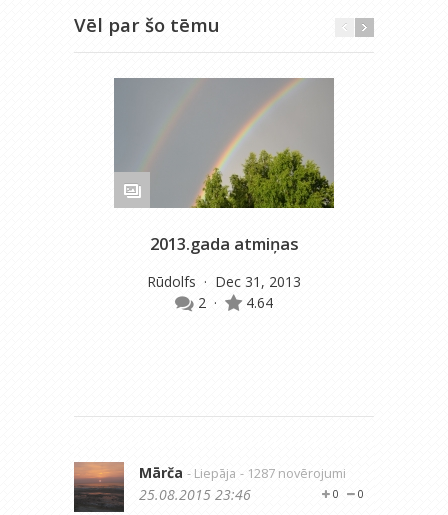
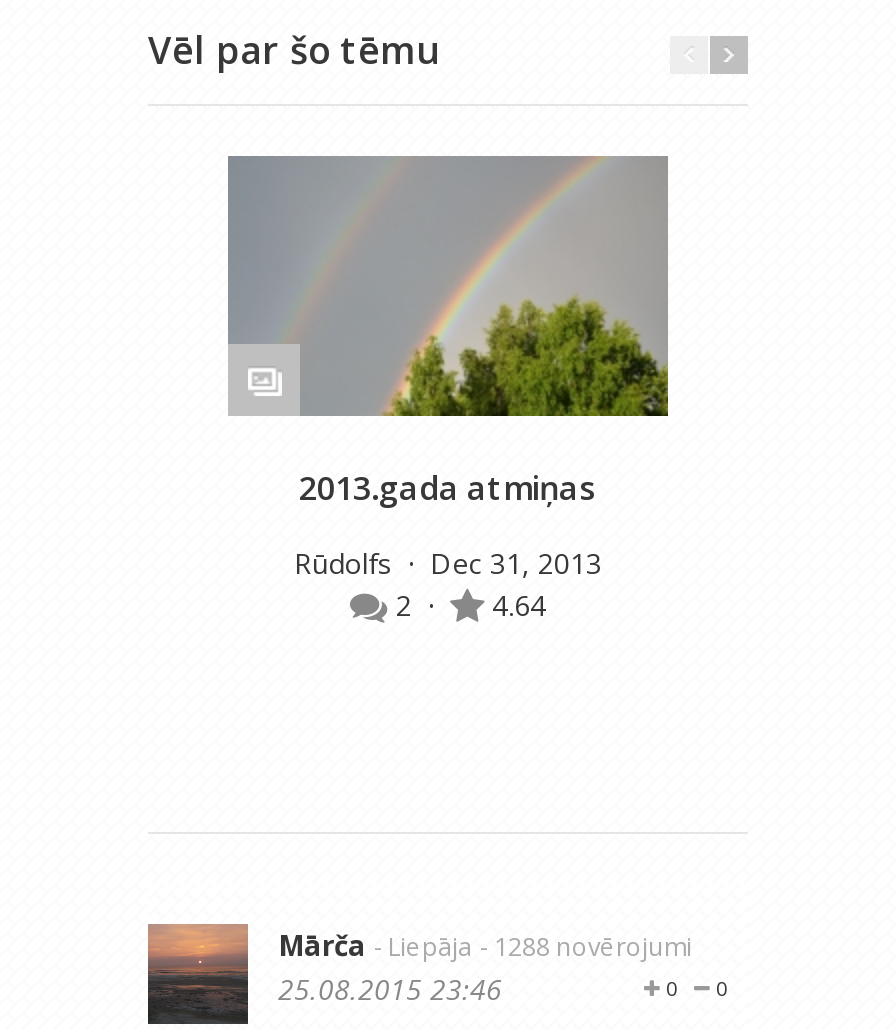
- Mārča - Liepāja - 1287 novērojumi
+ Mārča - Liepāja - 1288 novērojumi
